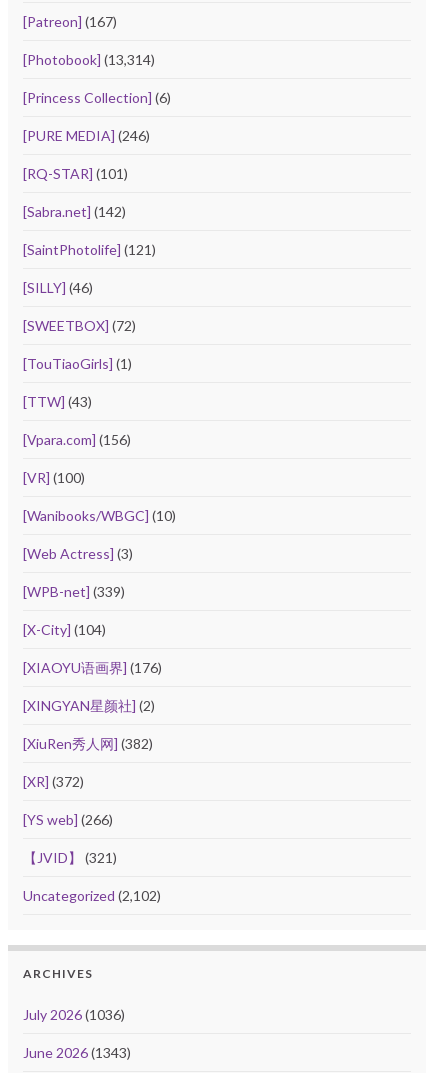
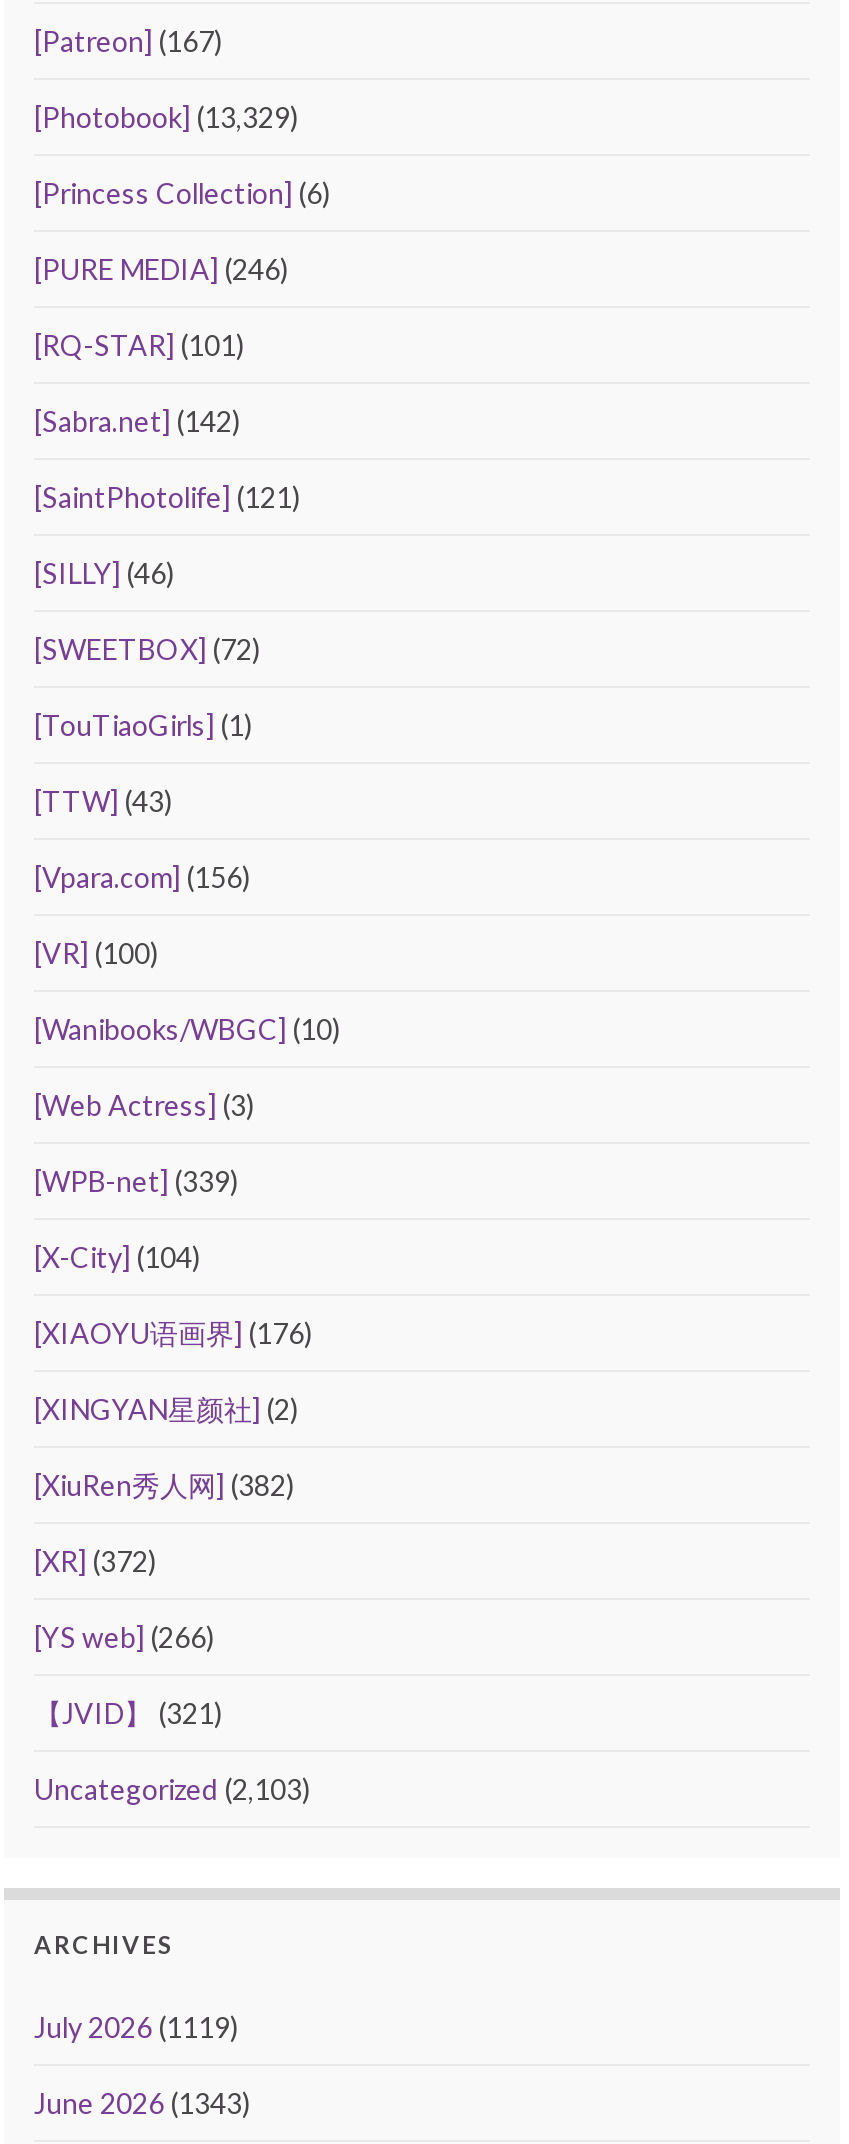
- [Photobook] (13,314)
+ [Photobook] (13,329)

- Uncategorized (2,102)
+ Uncategorized (2,103)

- July 2026 (1036)
+ July 2026 (1119)
